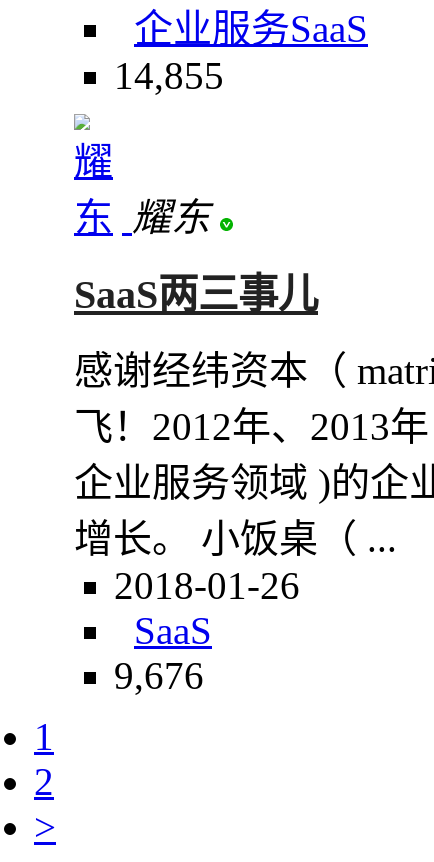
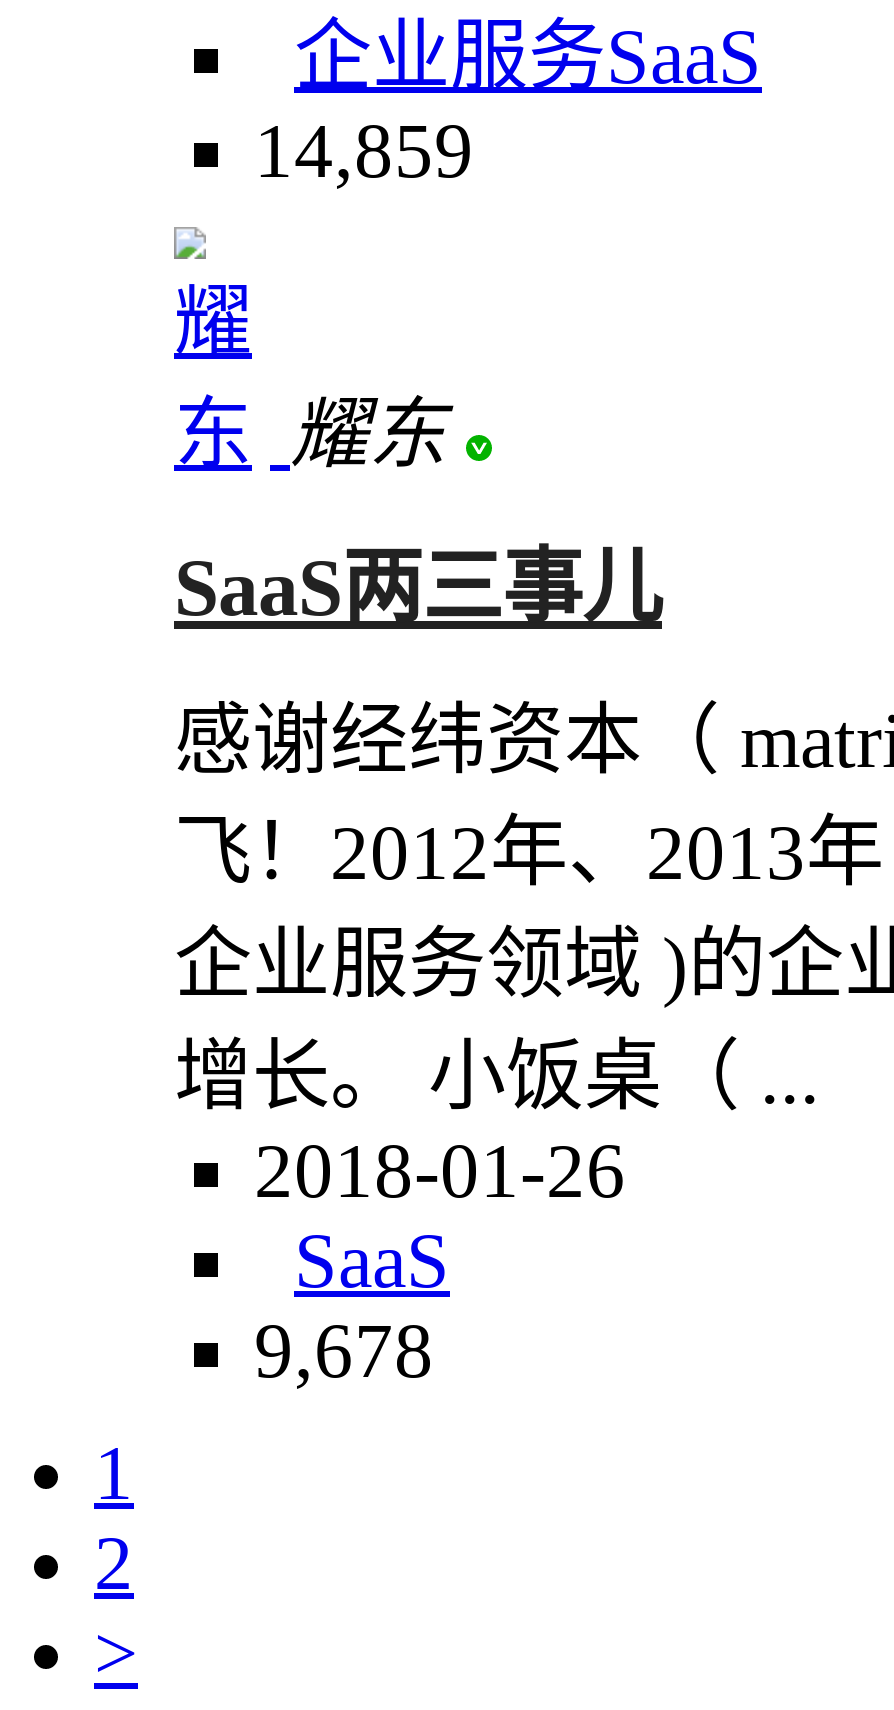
- 14,855
+ 14,859

- 9,676
+ 9,678
